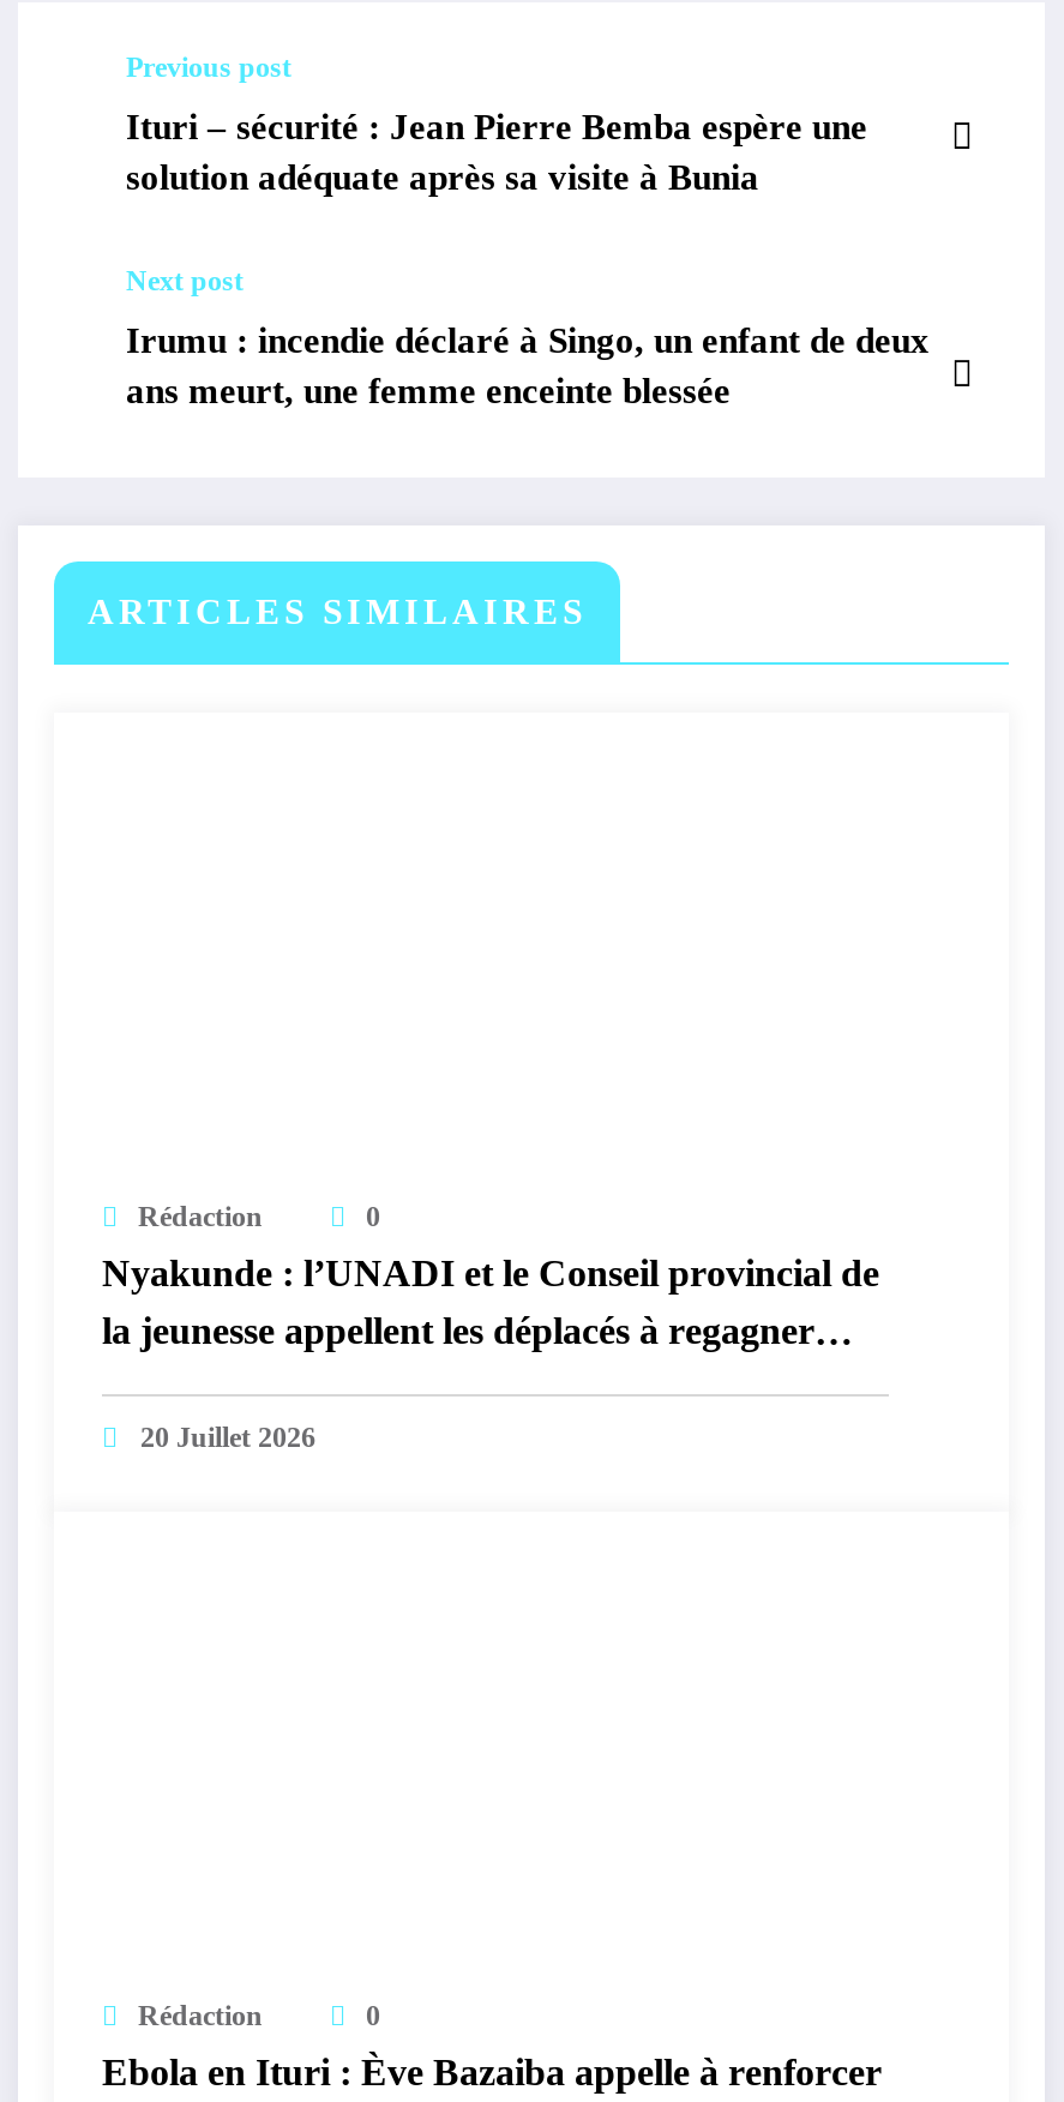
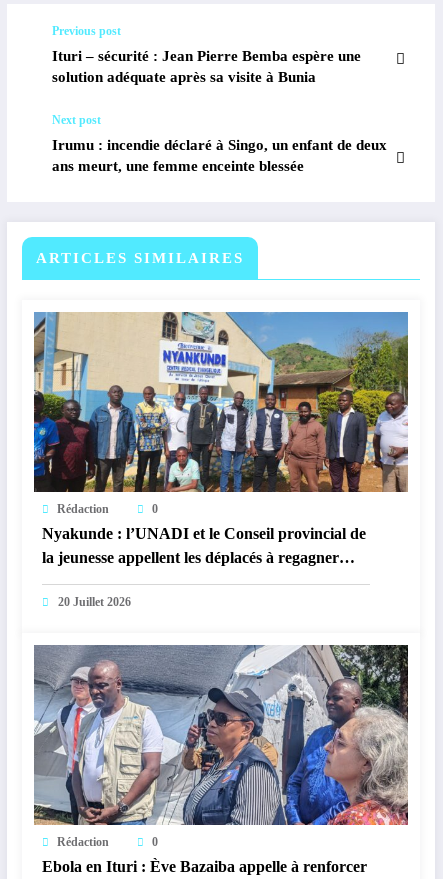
+ [image]

+ [image]
